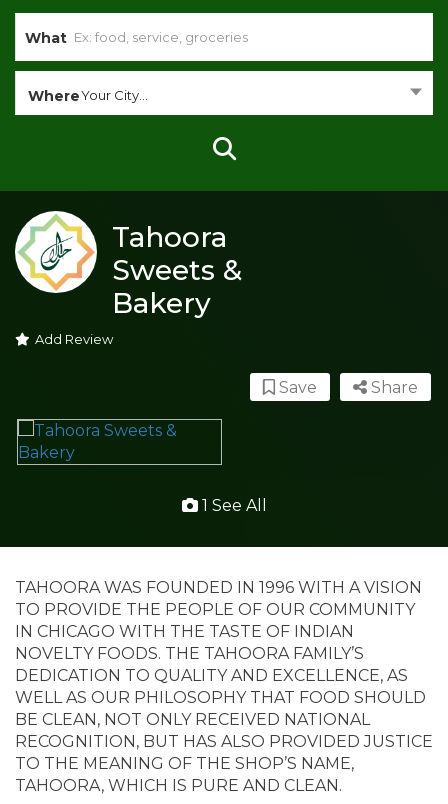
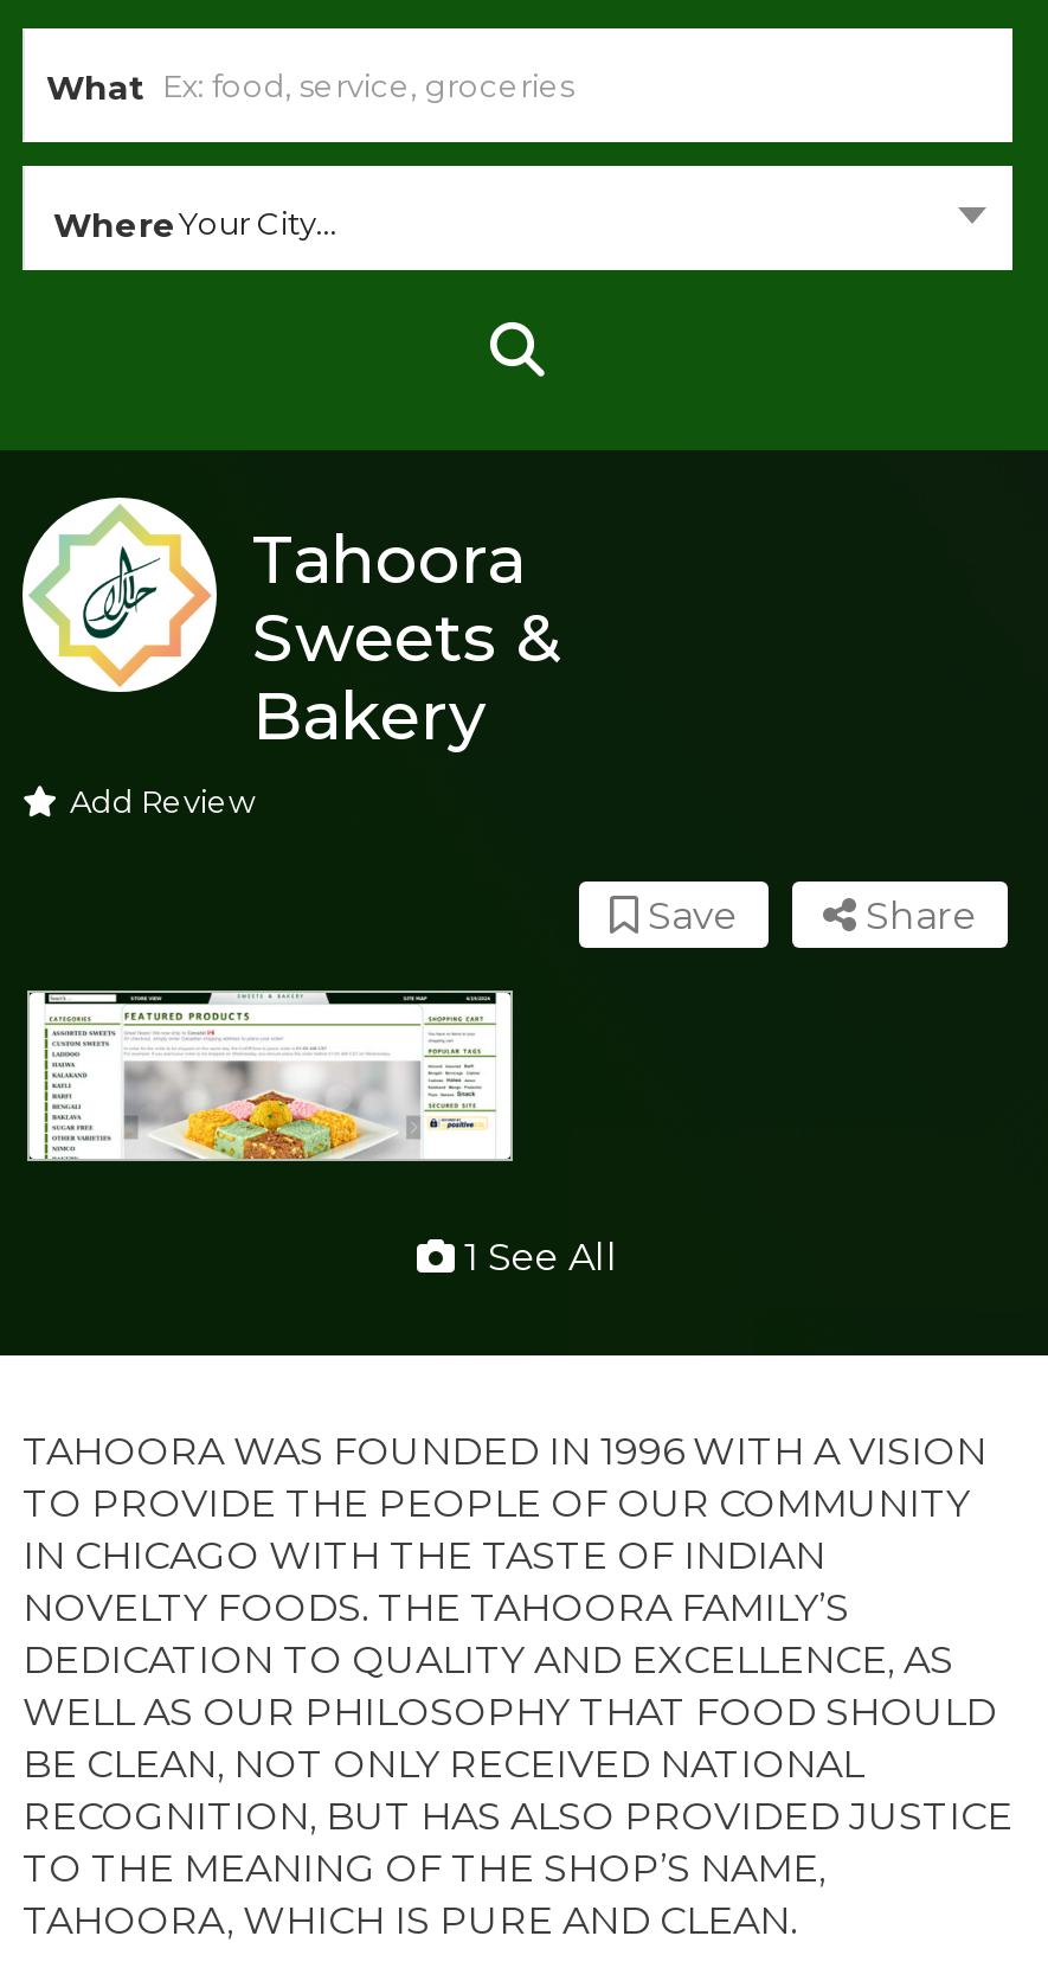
- [image]
+ [image]
